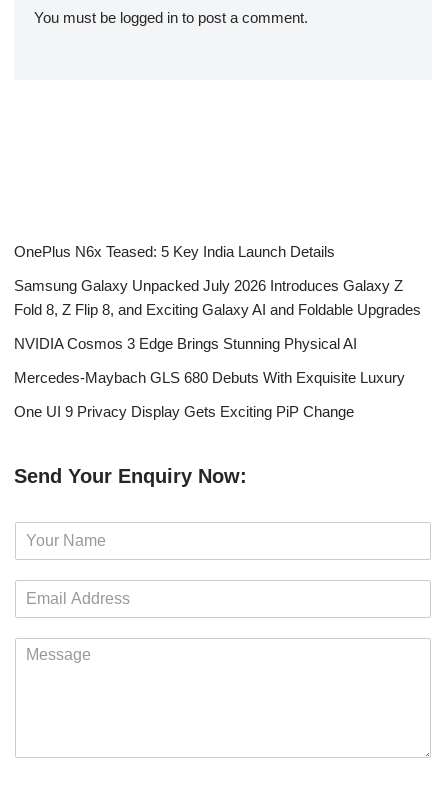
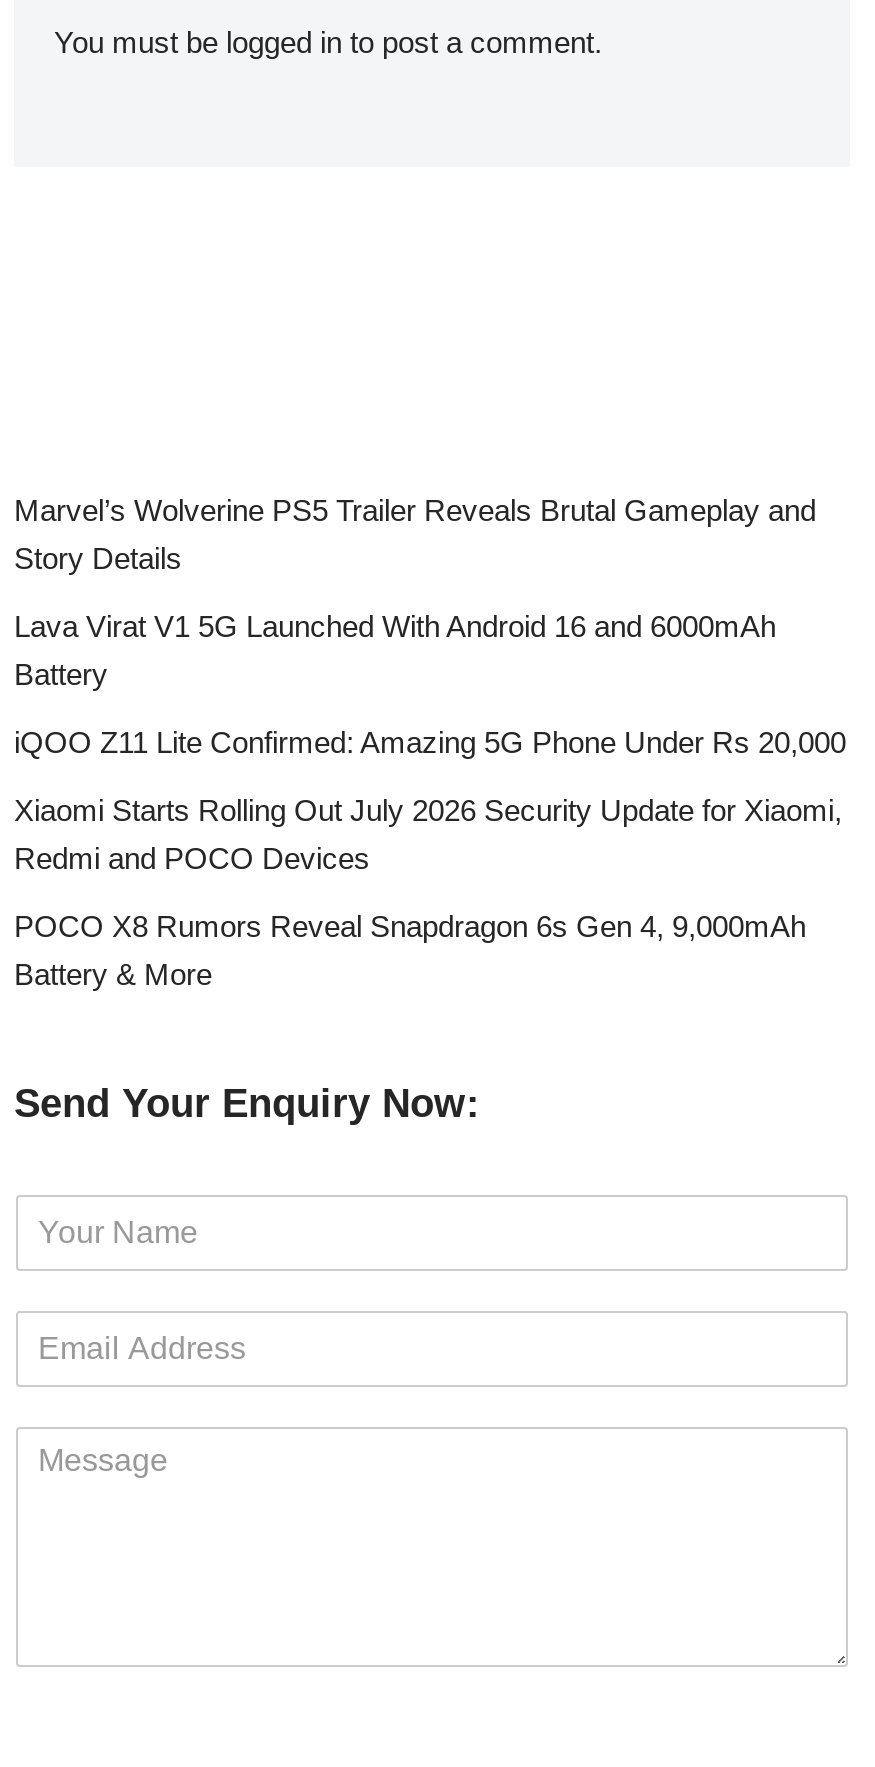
- OnePlus N6x Teased: 5 Key India Launch Details
+ Marvel’s Wolverine PS5 Trailer Reveals Brutal Gameplay and
+ Story Details

- Samsung Galaxy Unpacked July 2026 Introduces Galaxy Z
- Fold 8, Z Flip 8, and Exciting Galaxy AI and Foldable Upgrades
+ Lava Virat V1 5G Launched With Android 16 and 6000mAh
+ Battery

- NVIDIA Cosmos 3 Edge Brings Stunning Physical AI
+ iQOO Z11 Lite Confirmed: Amazing 5G Phone Under Rs 20,000

- Mercedes-Maybach GLS 680 Debuts With Exquisite Luxury
+ Xiaomi Starts Rolling Out July 2026 Security Update for Xiaomi,
+ Redmi and POCO Devices

- One UI 9 Privacy Display Gets Exciting PiP Change
+ POCO X8 Rumors Reveal Snapdragon 6s Gen 4, 9,000mAh
+ Battery & More
